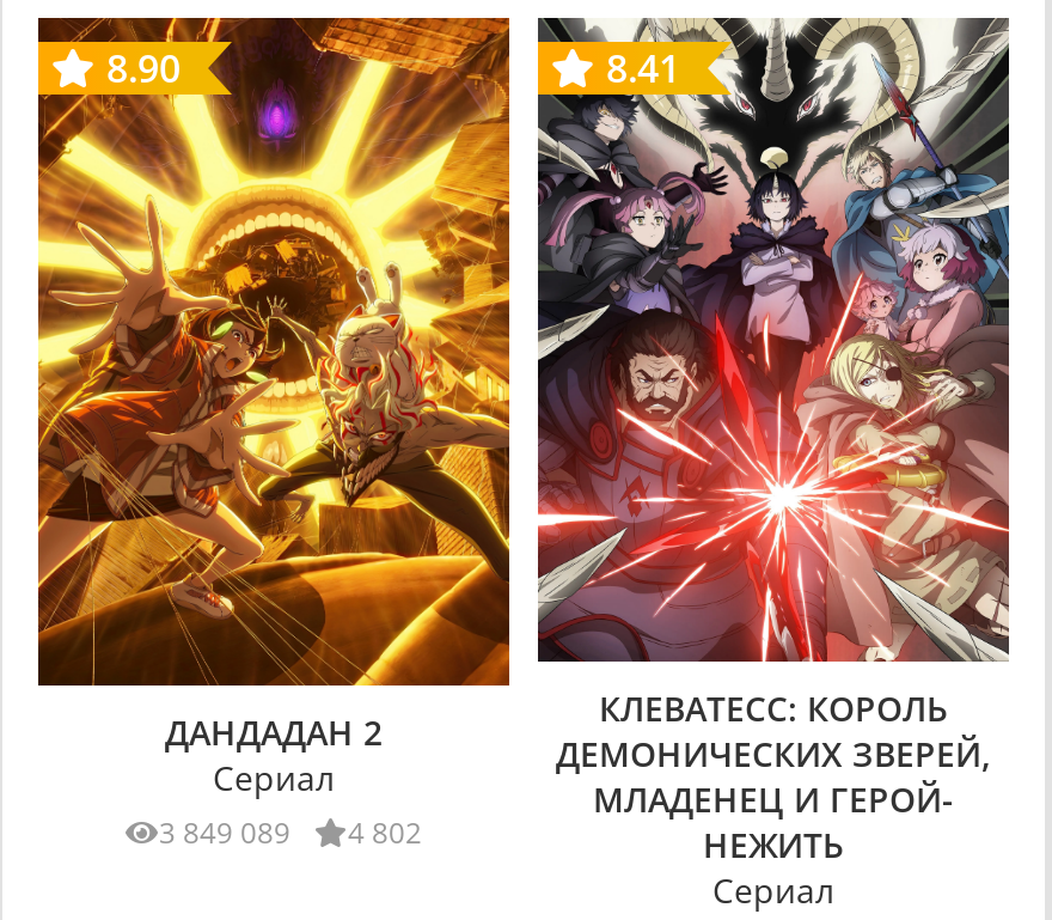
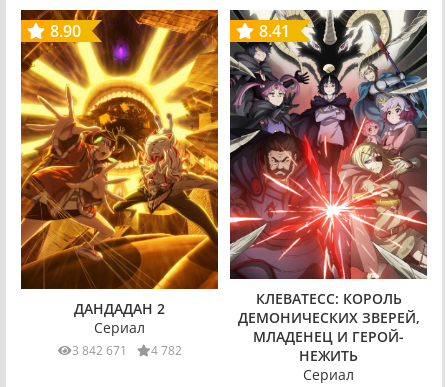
- 3 849 089
+ 3 842 671

- 4 802
+ 4 782
